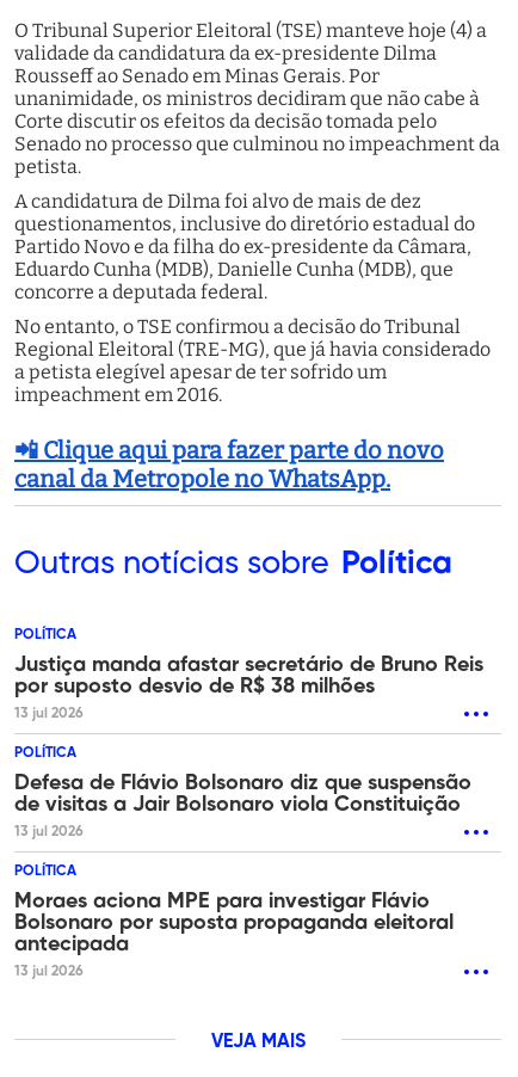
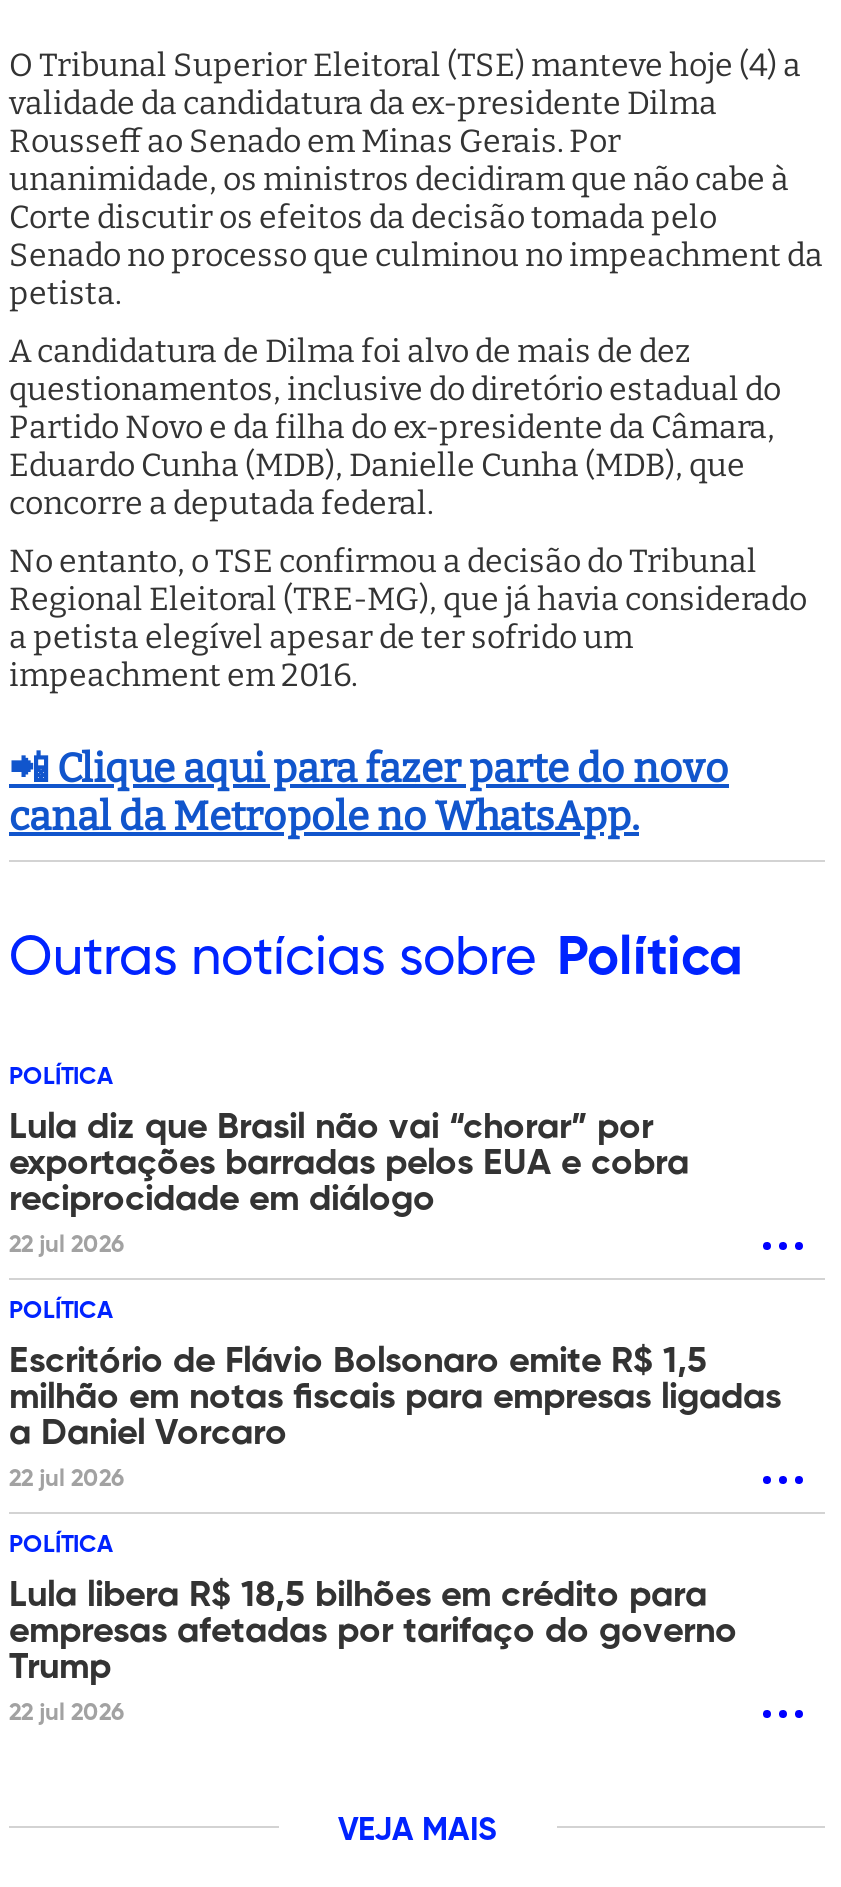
- Justiça manda afastar secretário de Bruno Reis
- por suposto desvio de R$ 38 milhões
- 13 jul 2026
+ Lula diz que Brasil não vai “chorar” por
+ exportações barradas pelos EUA e cobra
+ reciprocidade em diálogo
+ 22 jul 2026

- Defesa de Flávio Bolsonaro diz que suspensão
- de visitas a Jair Bolsonaro viola Constituição
- 13 jul 2026
+ Escritório de Flávio Bolsonaro emite R$ 1,5
+ milhão em notas fiscais para empresas ligadas
+ a Daniel Vorcaro
+ 22 jul 2026

- Moraes aciona MPE para investigar Flávio
- Bolsonaro por suposta propaganda eleitoral
- antecipada
- 13 jul 2026
+ Lula libera R$ 18,5 bilhões em crédito para
+ empresas afetadas por tarifaço do governo
+ Trump
+ 22 jul 2026
